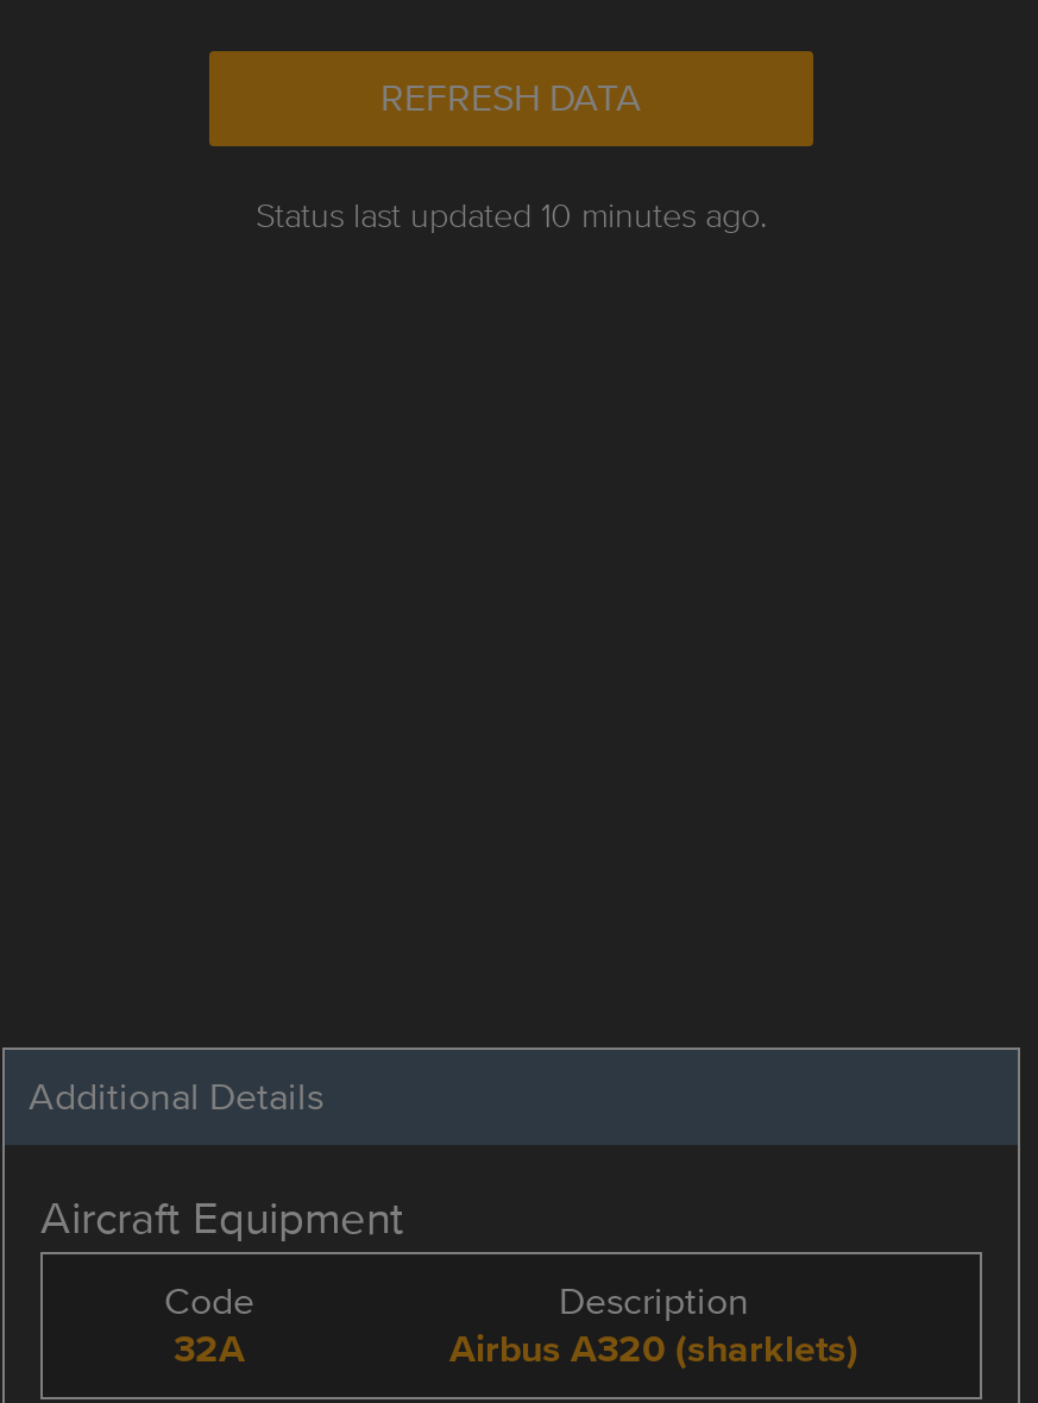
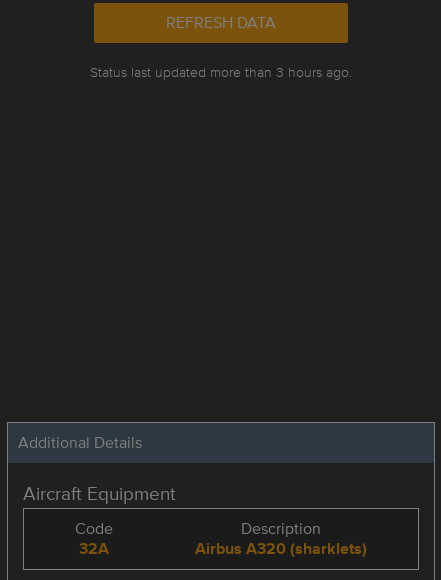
- Status last updated 10 minutes ago.
+ Status last updated more than 3 hours ago.
